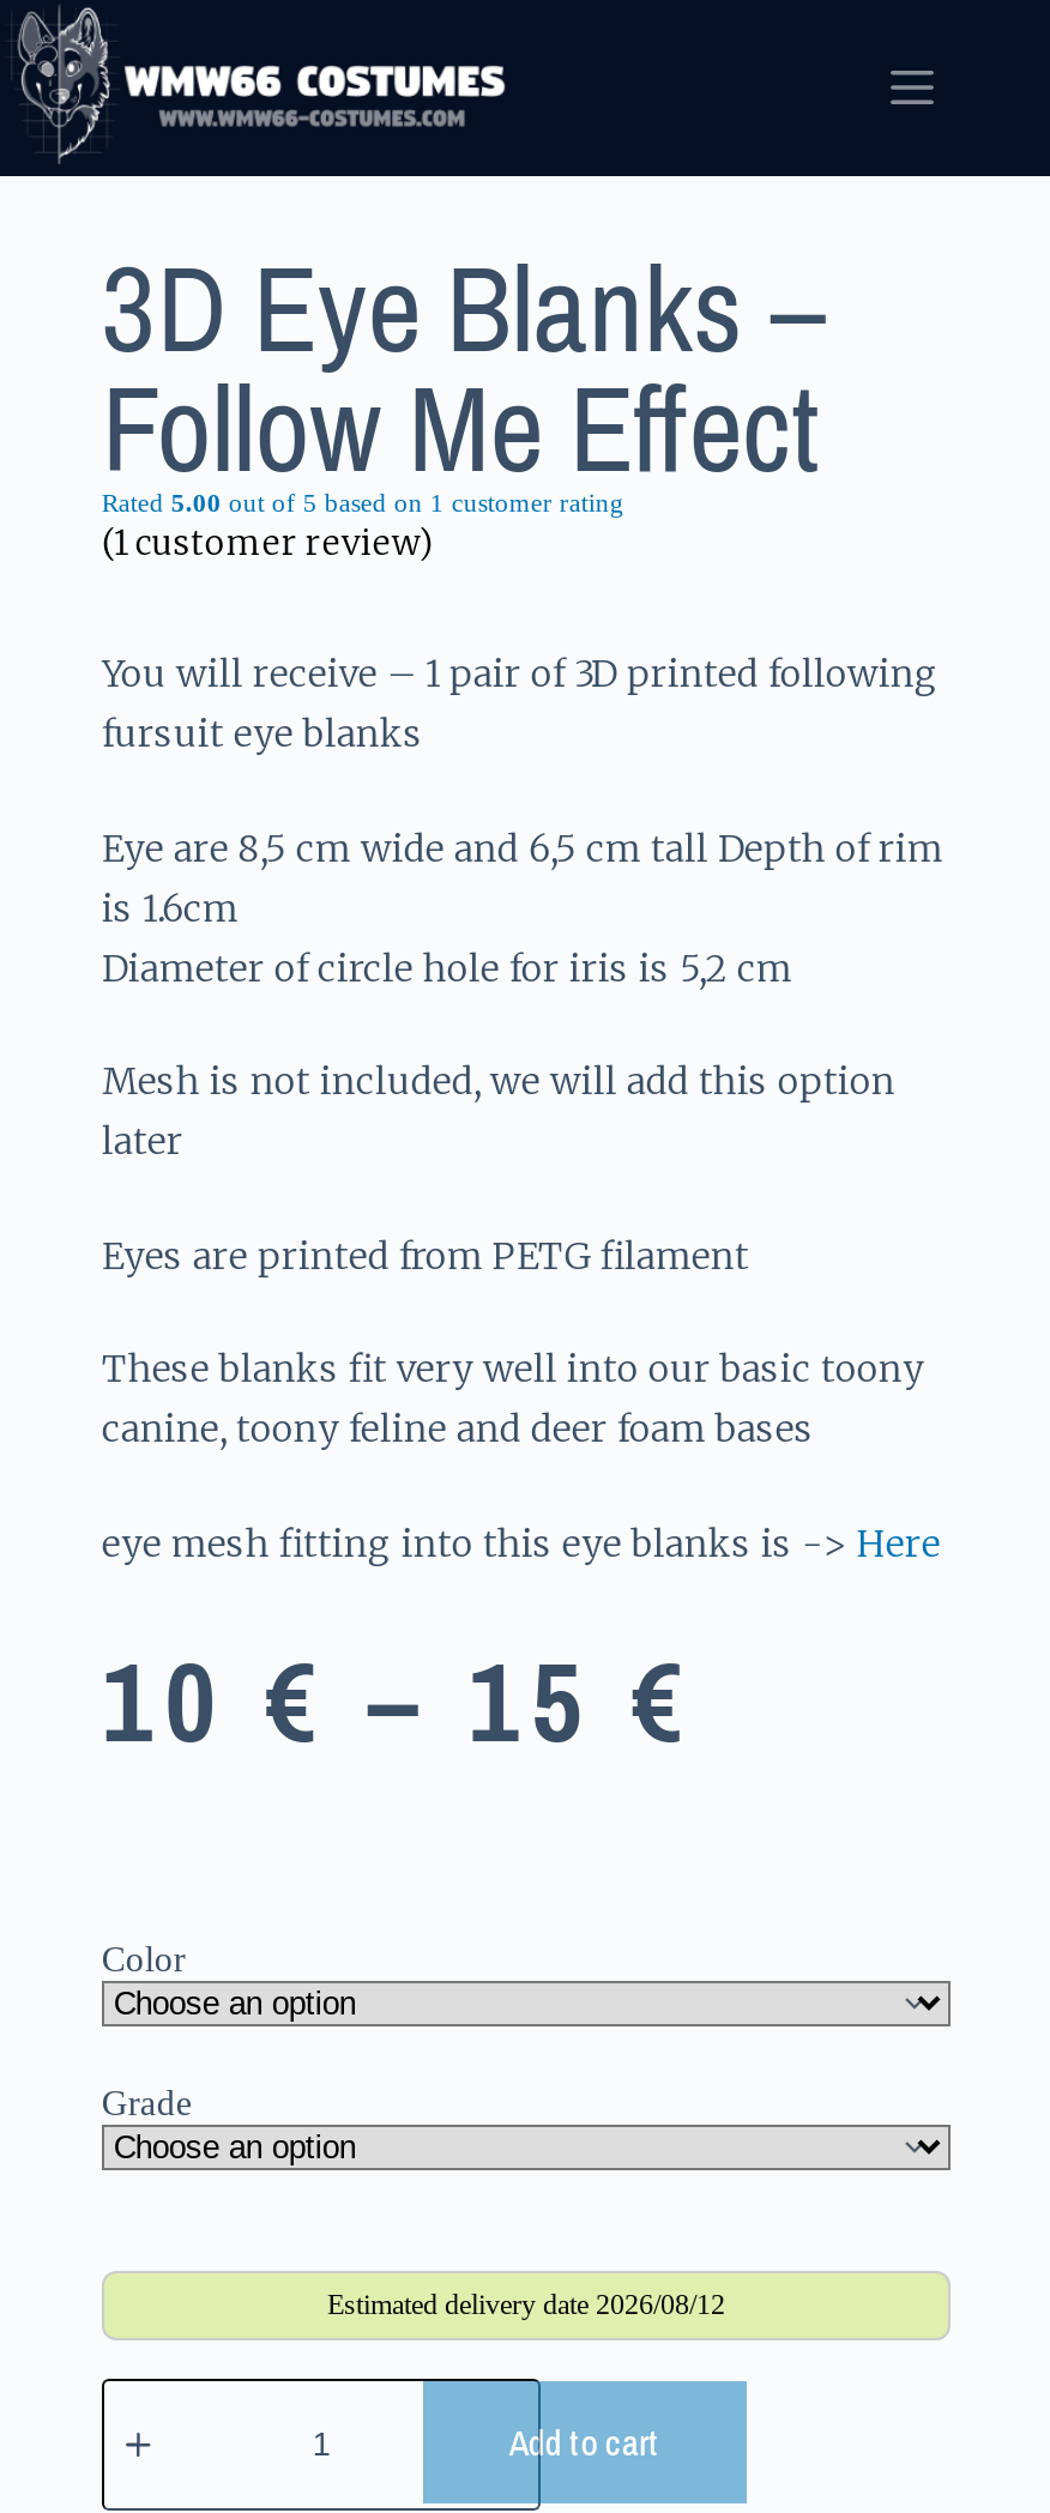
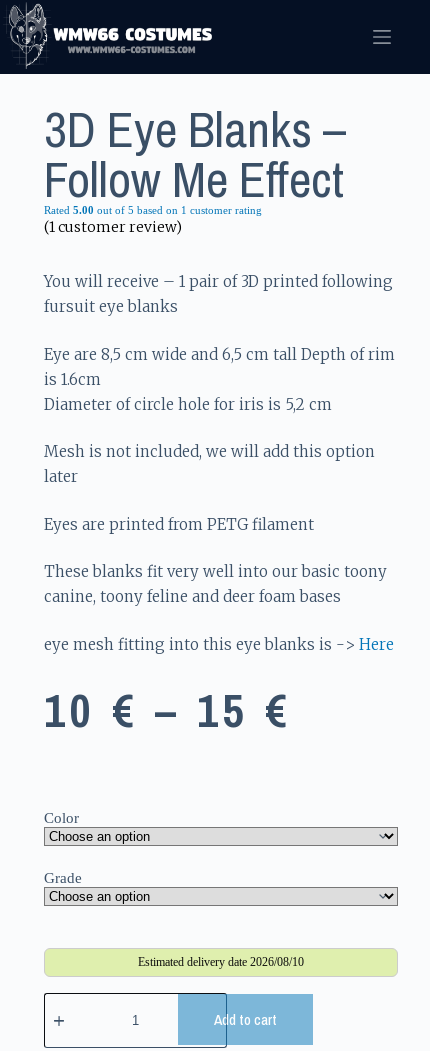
- Estimated delivery date 2026/08/12
+ Estimated delivery date 2026/08/10
